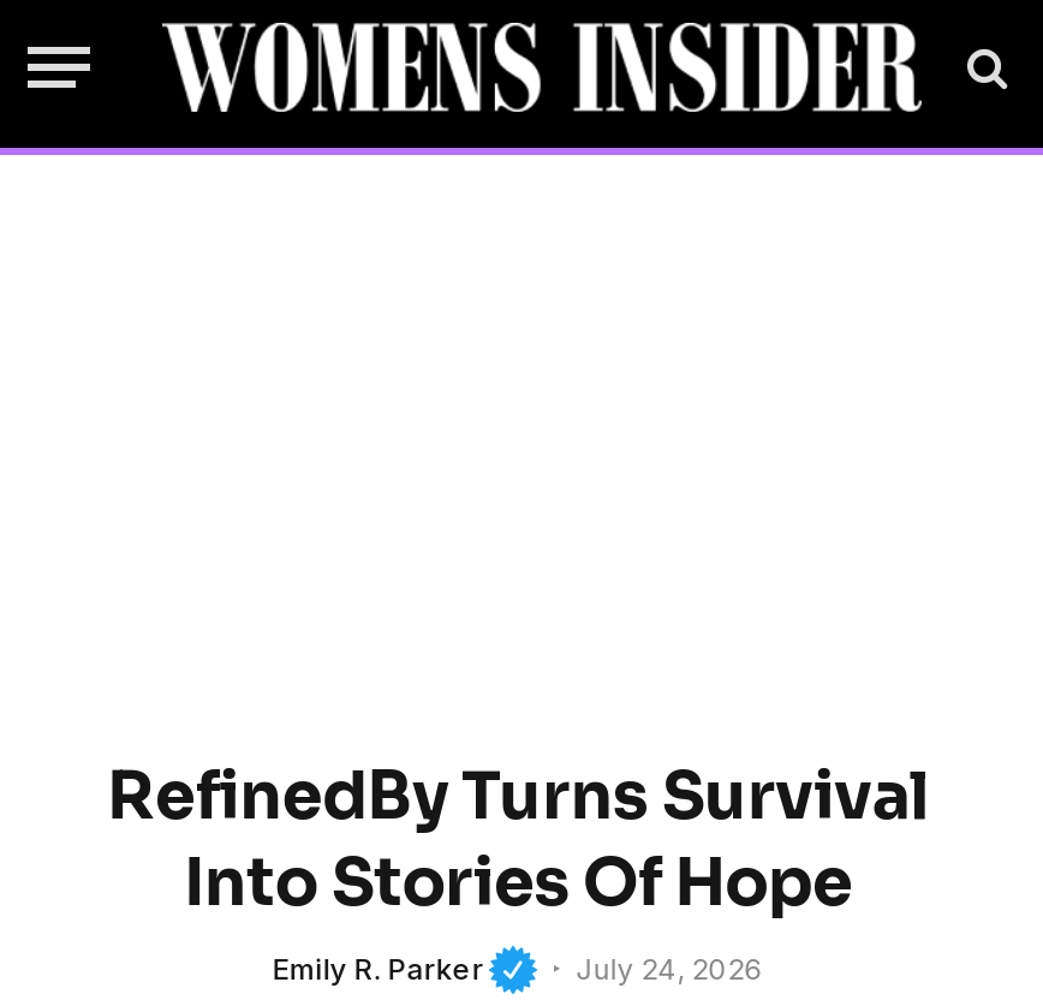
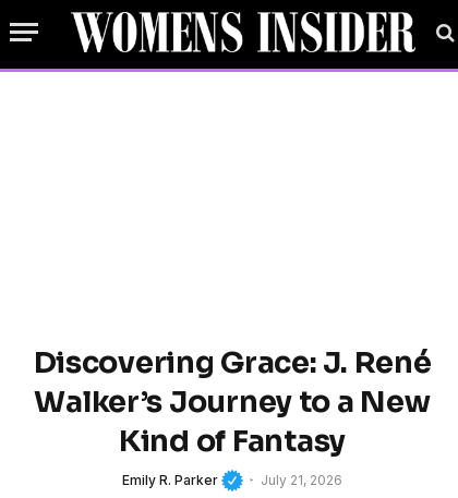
- RefinedBy Turns Survival
- Into Stories Of Hope
+ Discovering Grace: J. René
+ Walker’s Journey to a New
+ Kind of Fantasy

- July 24, 2026
+ July 21, 2026
